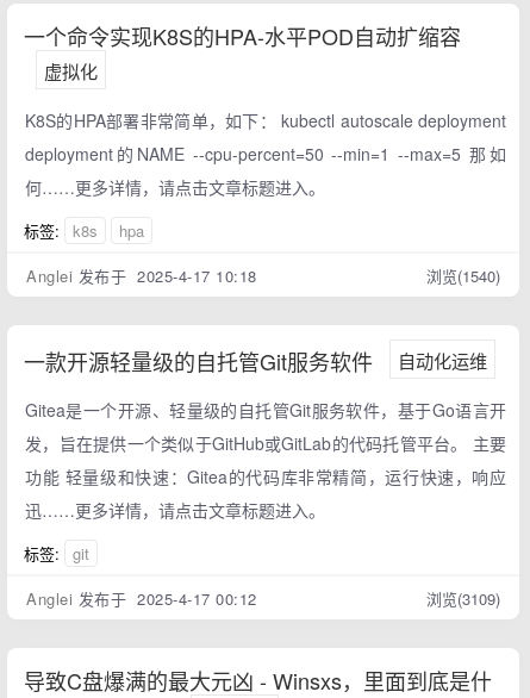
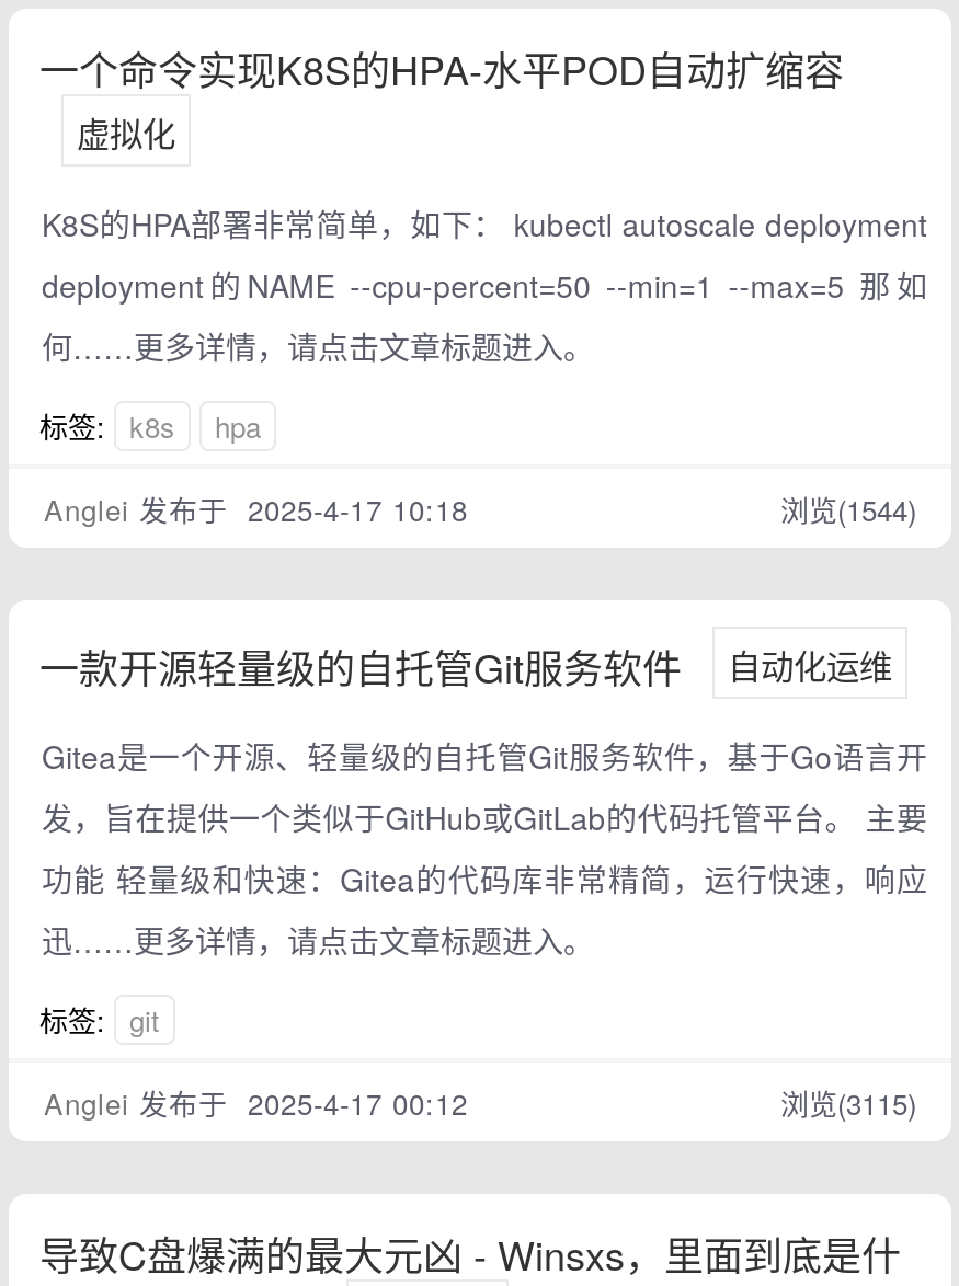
- 浏览(1540)
+ 浏览(1544)

- 浏览(3109)
+ 浏览(3115)
